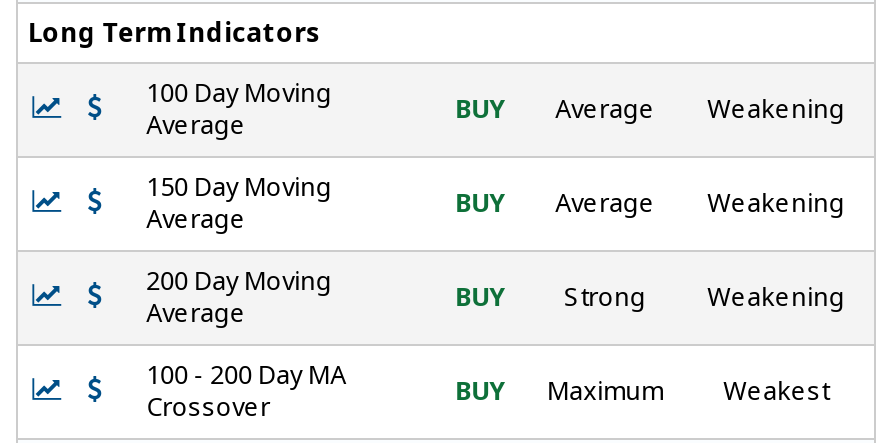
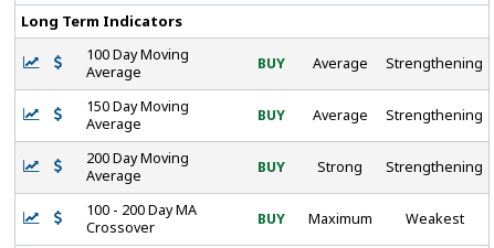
- Weakening
+ Strengthening

- Weakening
+ Strengthening

- Weakening
+ Strengthening
